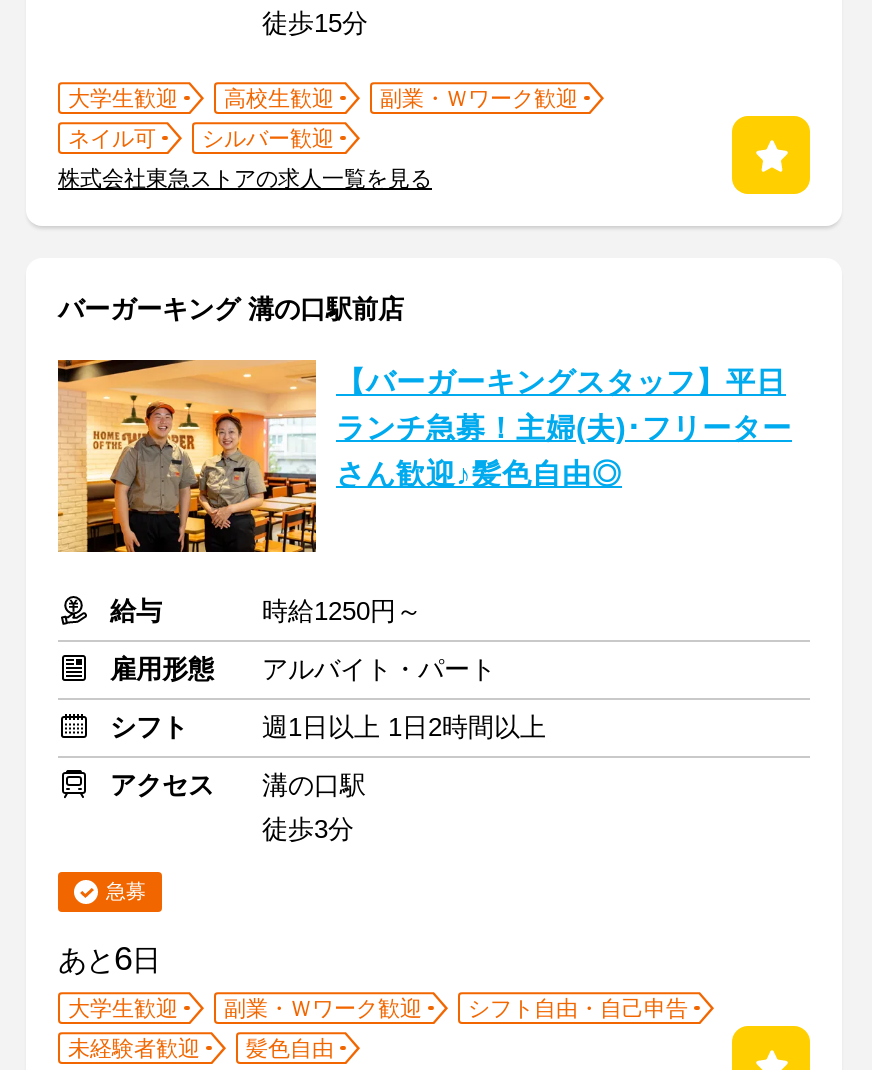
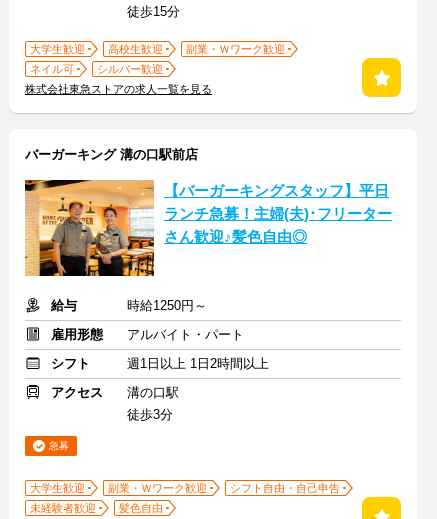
- あと6日
